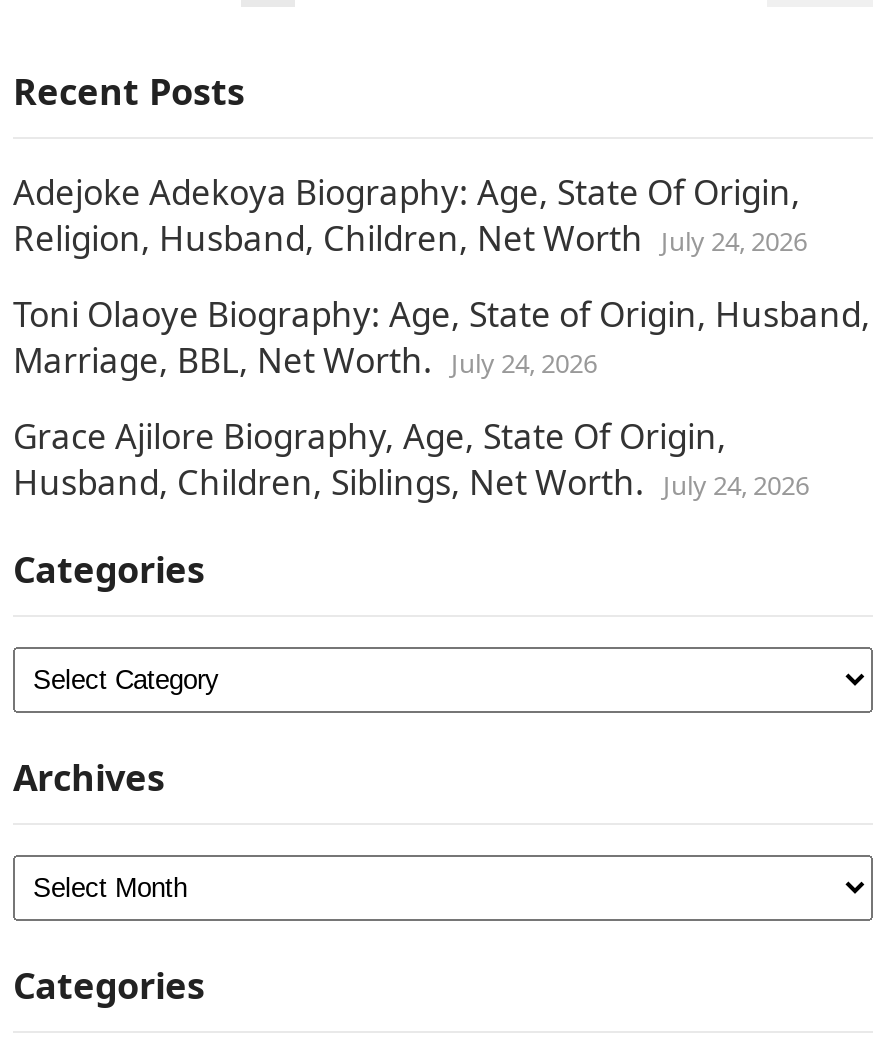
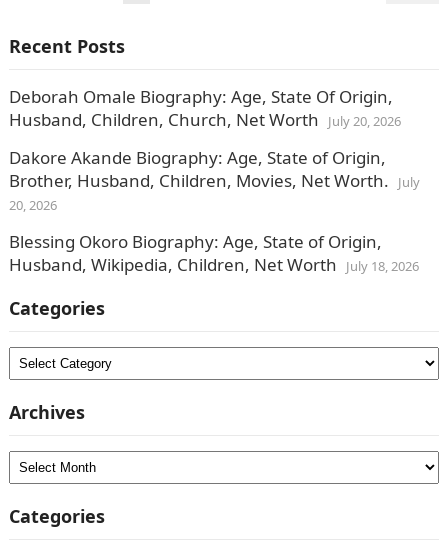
- Adejoke Adekoya Biography: Age, State Of Origin,
- Religion, Husband, Children, Net Worth July 24, 2026
+ Deborah Omale Biography: Age, State Of Origin,
+ Husband, Children, Church, Net Worth July 20, 2026

- Toni Olaoye Biography: Age, State of Origin, Husband,
- Marriage, BBL, Net Worth. July 24, 2026
+ Dakore Akande Biography: Age, State of Origin,
+ Brother, Husband, Children, Movies, Net Worth. July
+ 20, 2026

- Grace Ajilore Biography, Age, State Of Origin,
- Husband, Children, Siblings, Net Worth. July 24, 2026
+ Blessing Okoro Biography: Age, State of Origin,
+ Husband, Wikipedia, Children, Net Worth July 18, 2026
